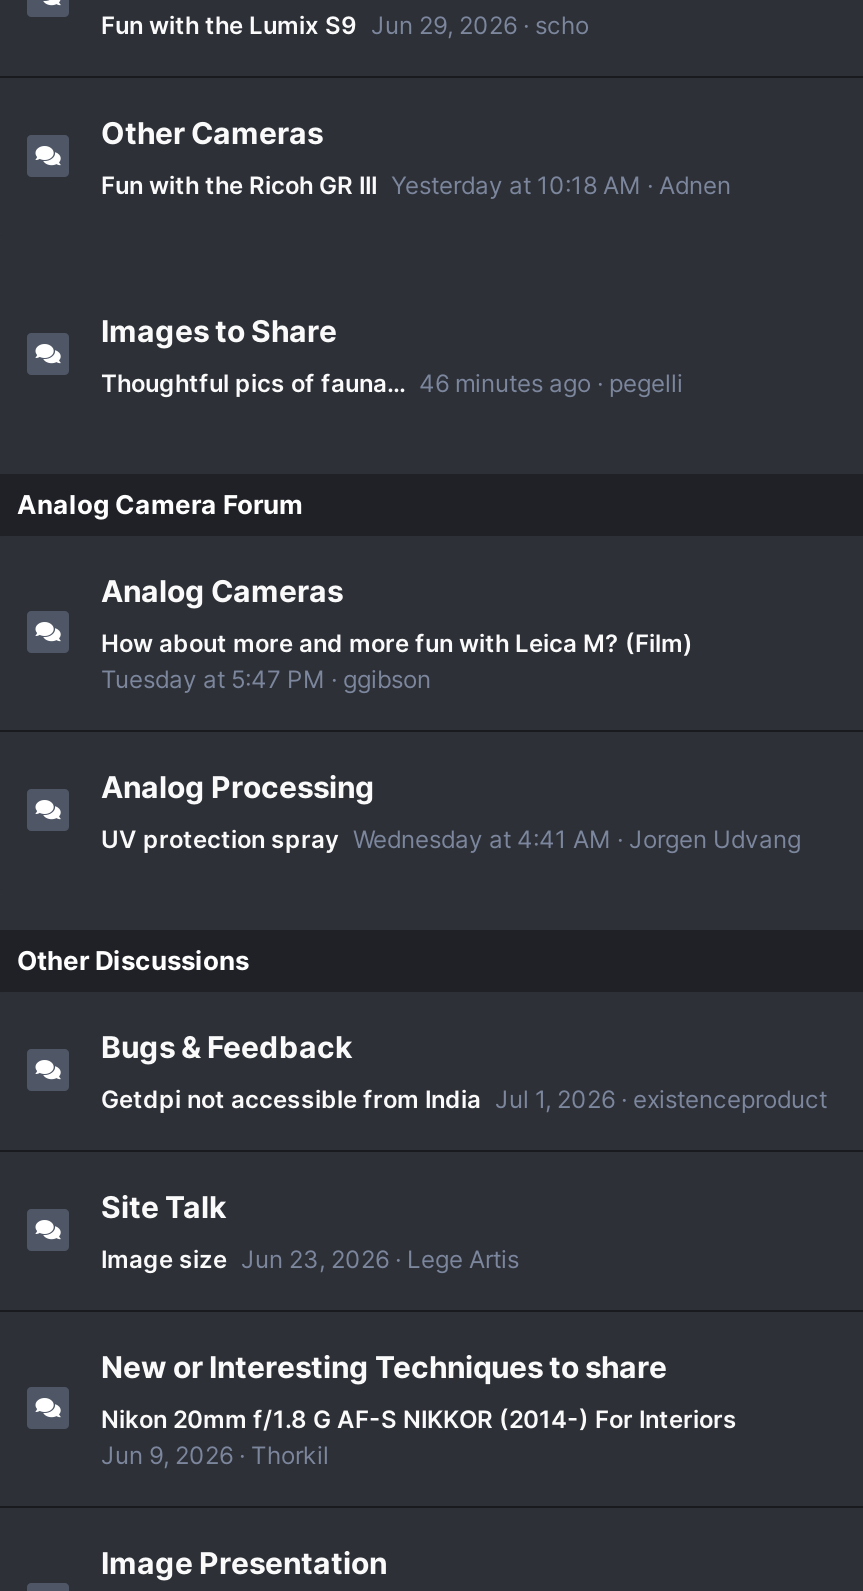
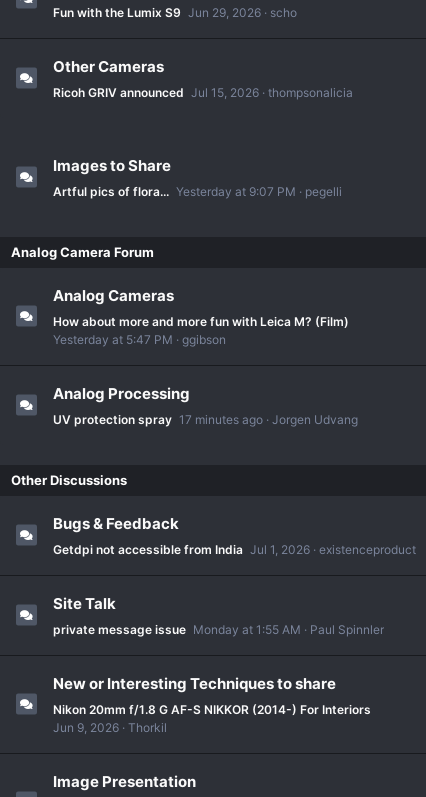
- Fun with the Ricoh GR III Yesterday at 10:18 AM Adnen
+ Ricoh GRIV announced Jul 15, 2026 thompsonalicia

- Thoughtful pics of fauna... 46 minutes ago pegelli
+ Artful pics of flora... Yesterday at 9:07 PM pegelli

- Tuesday at 5:47 PM ggibson
+ Yesterday at 5:47 PM ggibson

- UV protection spray Wednesday at 4:41 AM Jorgen Udvang
+ UV protection spray 17 minutes ago Jorgen Udvang

- Image size Jun 23, 2026 Lege Artis
+ private message issue Monday at 1:55 AM Paul Spinnler
